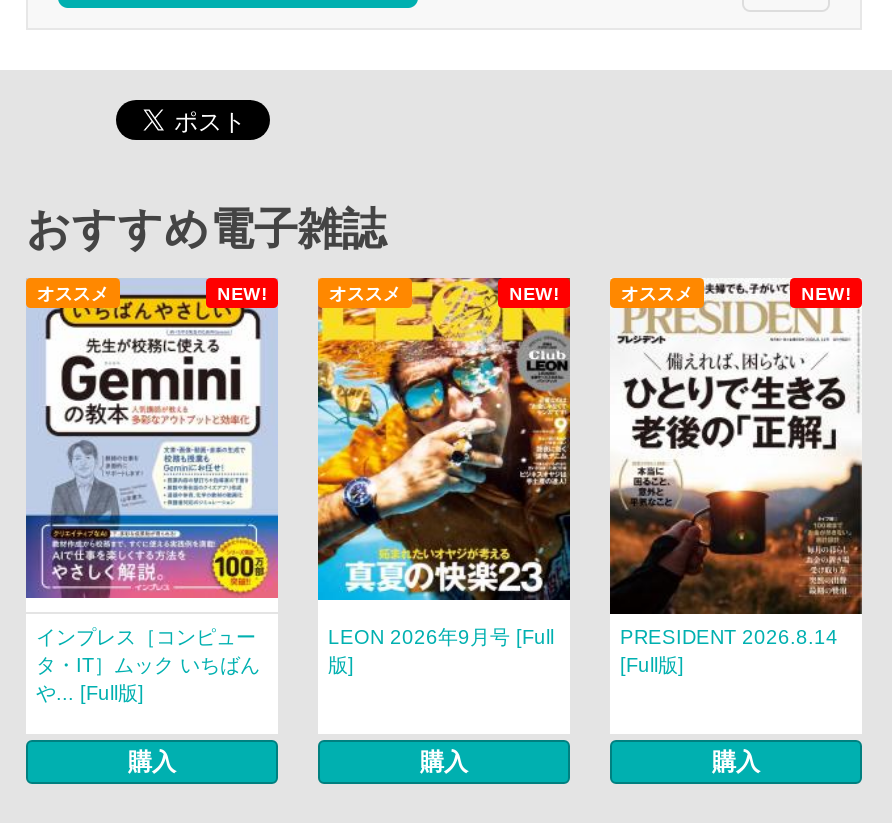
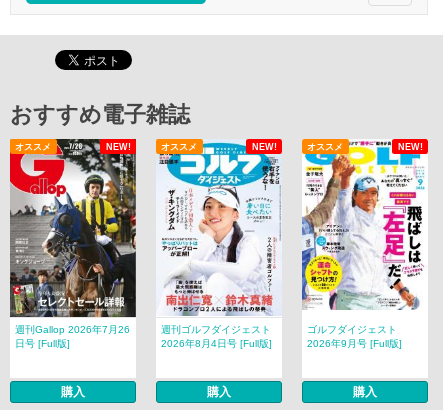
- [image]
- インプレス［コンピュー
- タ・IT］ムック いちばん
- や... [Full版]
+ [image]
+ 週刊Gallop 2026年7月26
+ 日号 [Full版]

- [image]
- LEON 2026年9月号 [Full
- 版]
+ [image]
+ 週刊ゴルフダイジェスト
+ 2026年8月4日号 [Full版]

- [image]
- PRESIDENT 2026.8.14
- [Full版]
+ [image]
+ ゴルフダイジェスト
+ 2026年9月号 [Full版]
